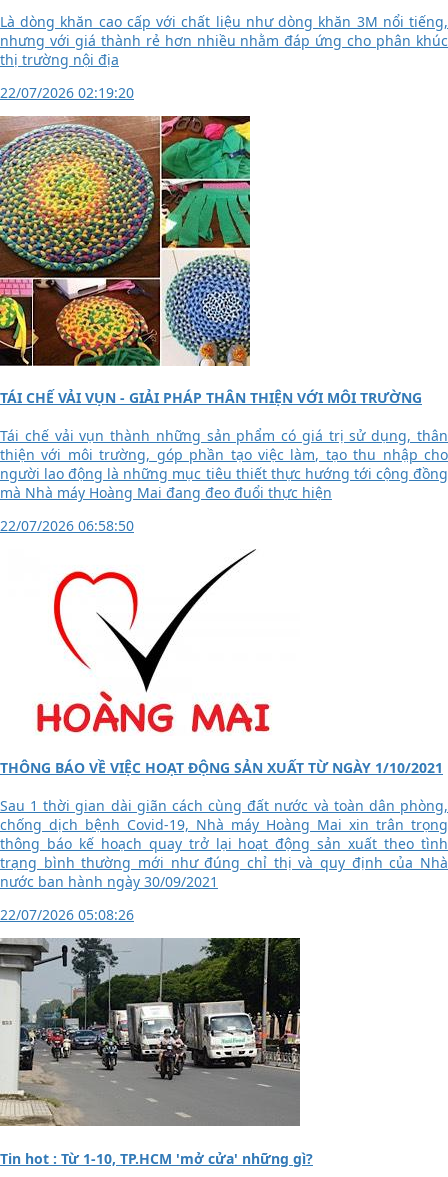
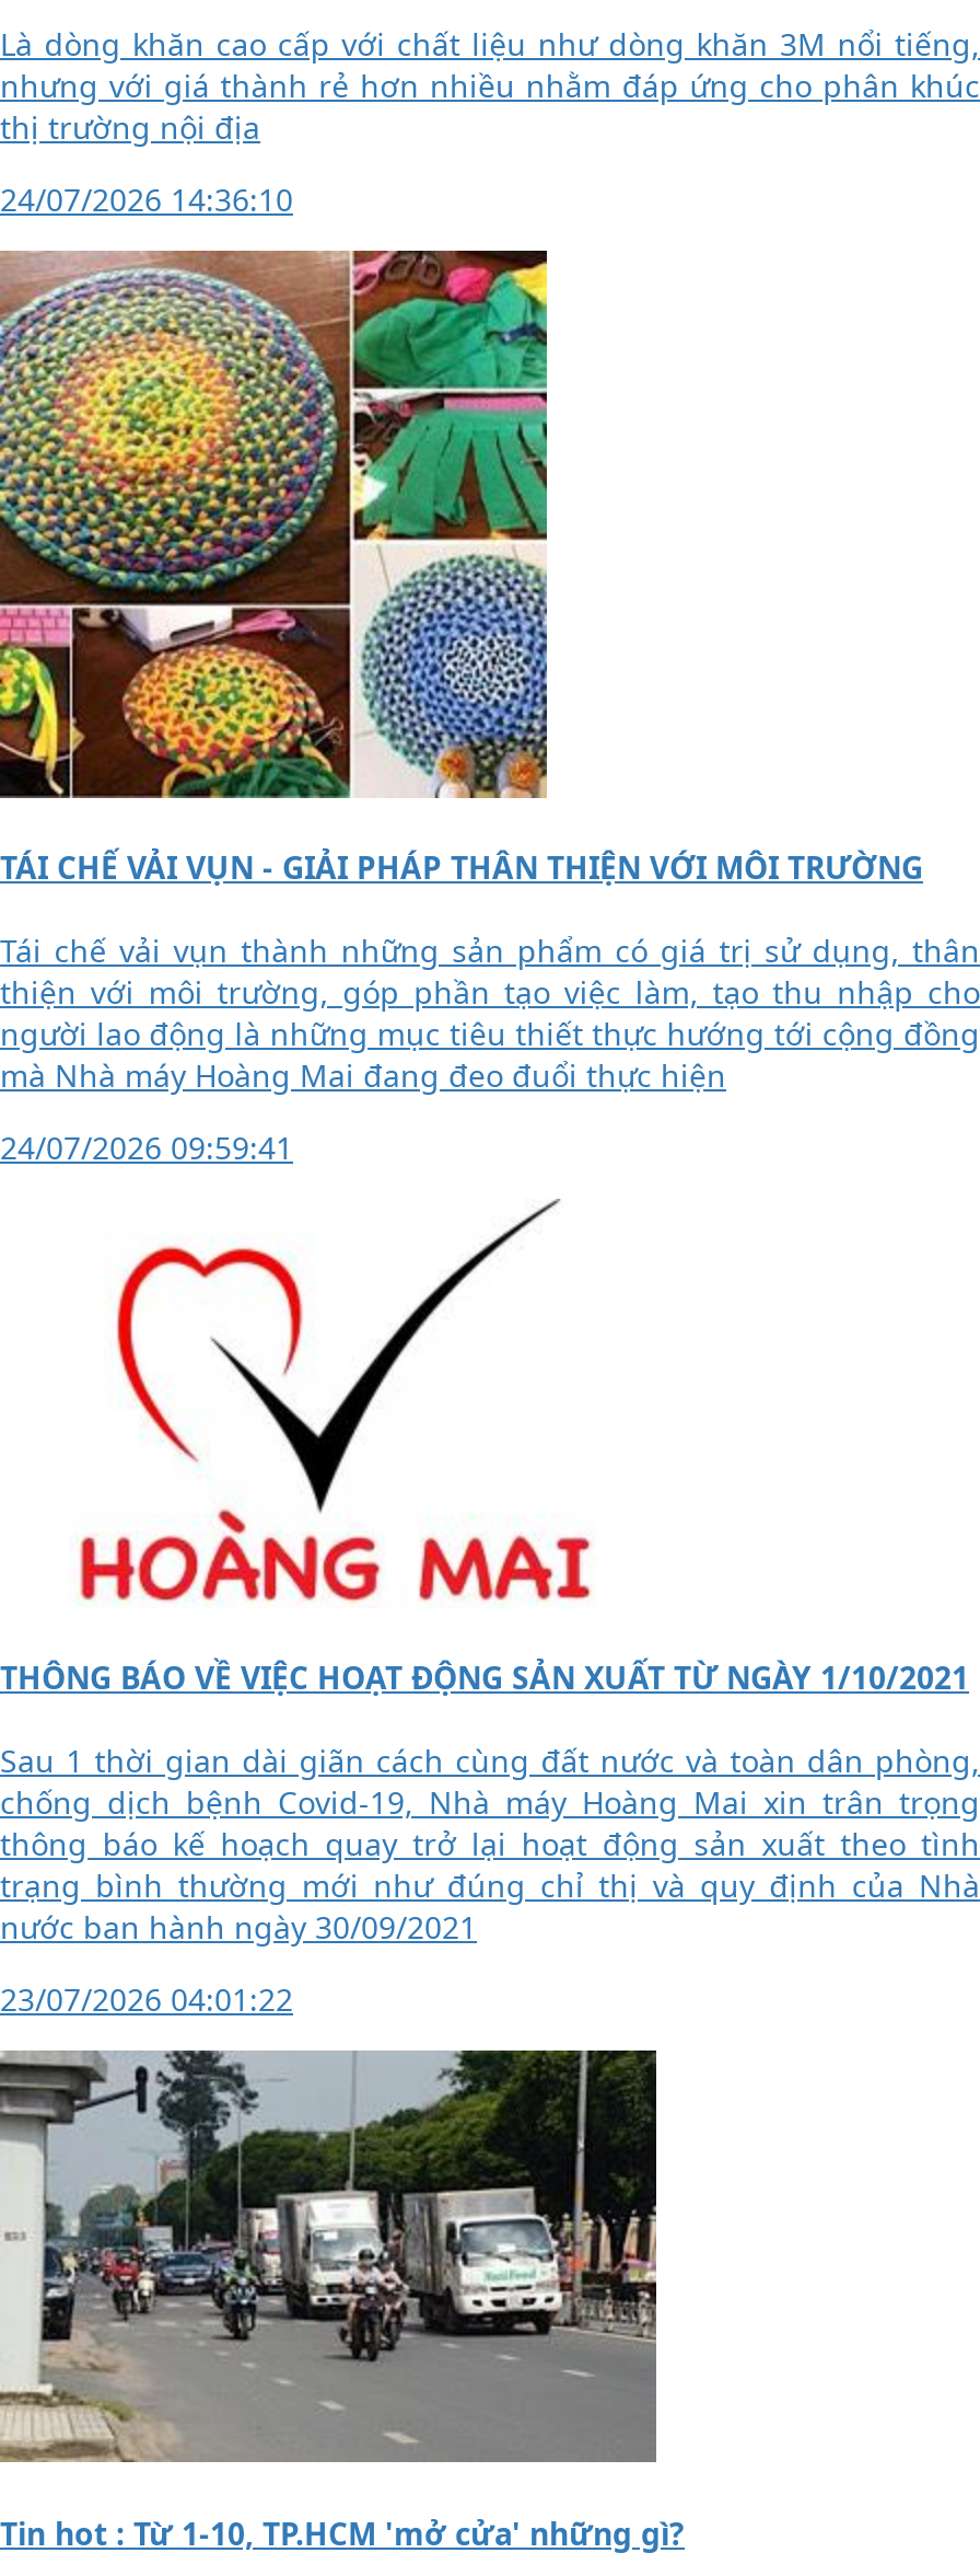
- 22/07/2026 02:19:20
+ 24/07/2026 14:36:10

- 22/07/2026 06:58:50
+ 24/07/2026 09:59:41

- 22/07/2026 05:08:26
+ 23/07/2026 04:01:22
